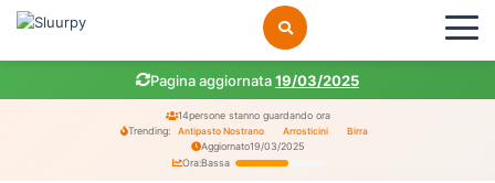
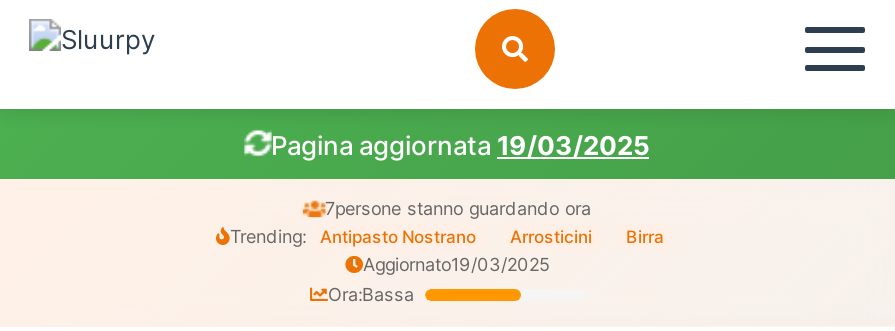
- 14persone stanno guardando ora
+ 7persone stanno guardando ora
